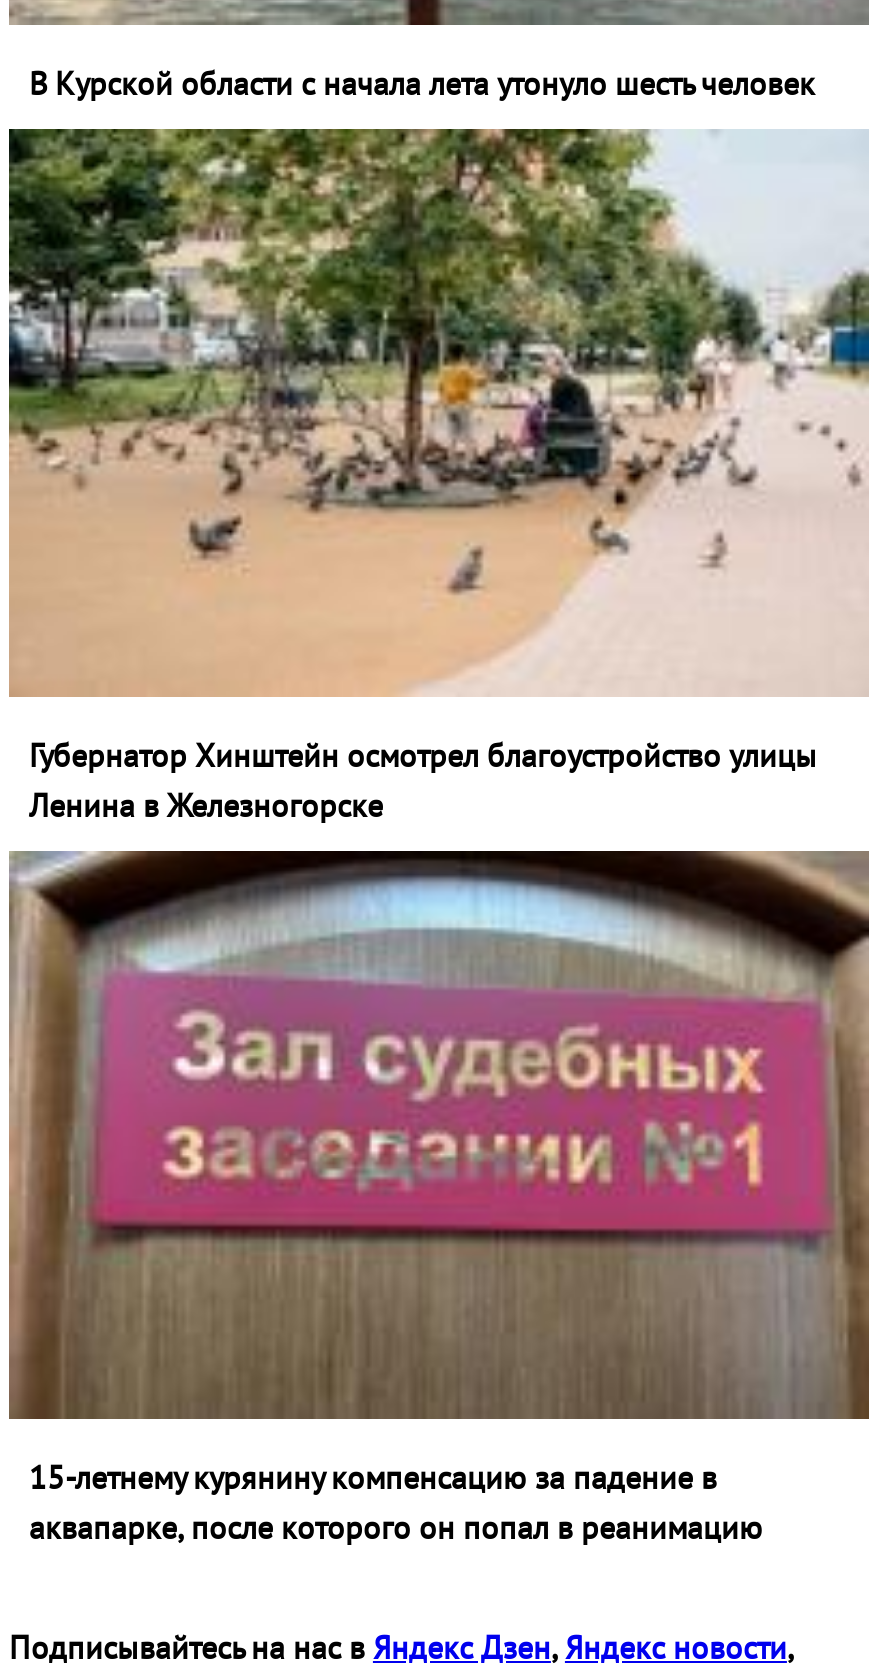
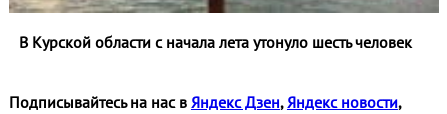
- [image]
- Губернатор Хинштейн осмотрел благоустройство улицы
- Ленина в Железногорске

- [image]
- 15-летнему курянину компенсацию за падение в
- аквапарке, после которого он попал в реанимацию
